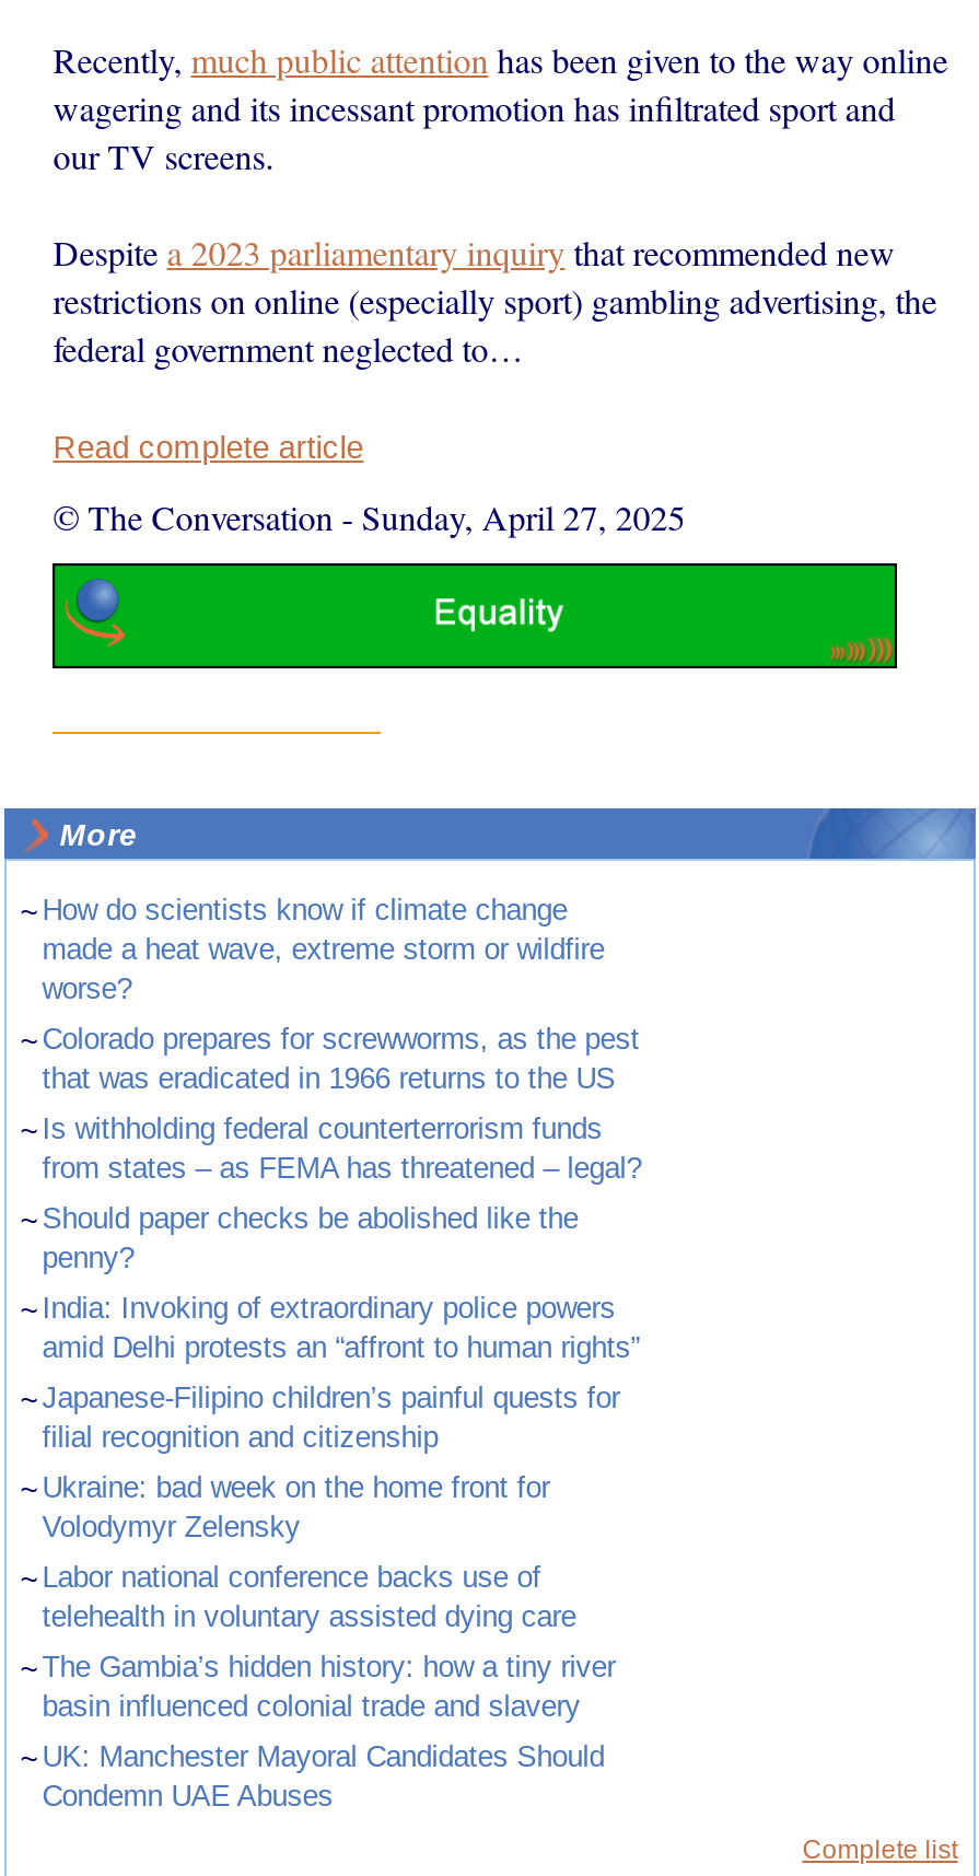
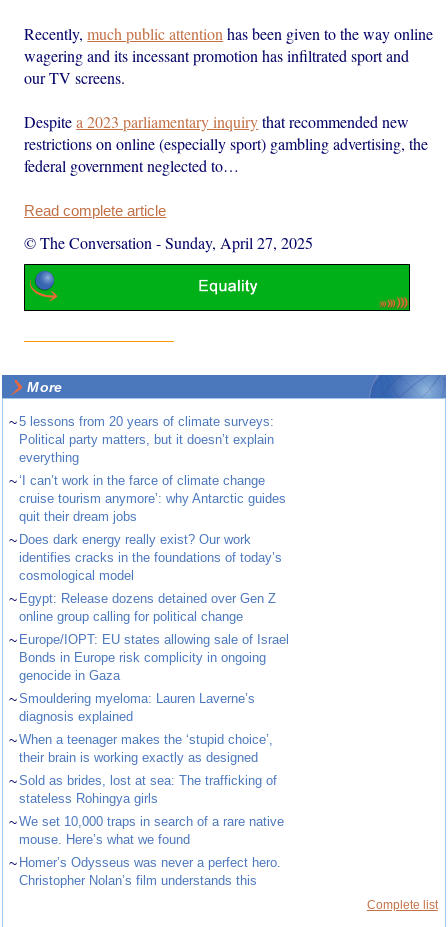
- ~ How do scientists know if climate change
- made a heat wave, extreme storm or wildfire
- worse?
+ ~ 5 lessons from 20 years of climate surveys:
+ Political party matters, but it doesn’t explain
+ everything

- ~ Colorado prepares for screwworms, as the pest
- that was eradicated in 1966 returns to the US
+ ~ ‘I can’t work in the farce of climate change
+ cruise tourism anymore’: why Antarctic guides
+ quit their dream jobs

- ~ Is withholding federal counterterrorism funds
- from states – as FEMA has threatened – legal?
+ ~ Does dark energy really exist? Our work
+ identifies cracks in the foundations of today’s
+ cosmological model

- ~ Should paper checks be abolished like the
- penny?
+ ~ Egypt: Release dozens detained over Gen Z
+ online group calling for political change

- ~ India: Invoking of extraordinary police powers
- amid Delhi protests an “affront to human rights”
+ ~ Europe/IOPT: EU states allowing sale of Israel
+ Bonds in Europe risk complicity in ongoing
+ genocide in Gaza

- ~ Japanese-Filipino children’s painful quests for
- filial recognition and citizenship
+ ~ Smouldering myeloma: Lauren Laverne’s
+ diagnosis explained

- ~ Ukraine: bad week on the home front for
- Volodymyr Zelensky
+ ~ When a teenager makes the ‘stupid choice’,
+ their brain is working exactly as designed

- ~ Labor national conference backs use of
- telehealth in voluntary assisted dying care
+ ~ Sold as brides, lost at sea: The trafficking of
+ stateless Rohingya girls

- ~ The Gambia’s hidden history: how a tiny river
- basin influenced colonial trade and slavery
+ ~ We set 10,000 traps in search of a rare native
+ mouse. Here’s what we found

- ~ UK: Manchester Mayoral Candidates Should
- Condemn UAE Abuses
+ ~ Homer’s Odysseus was never a perfect hero.
+ Christopher Nolan’s film understands this
